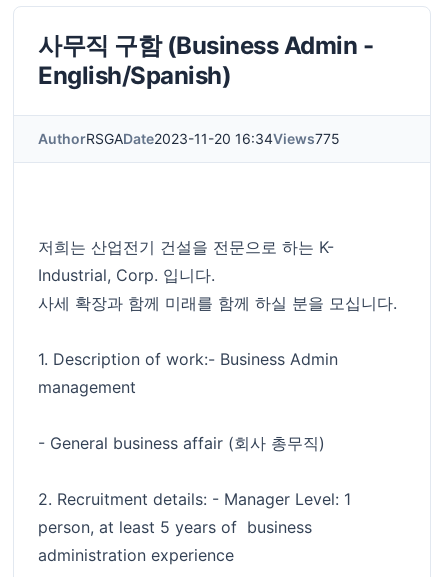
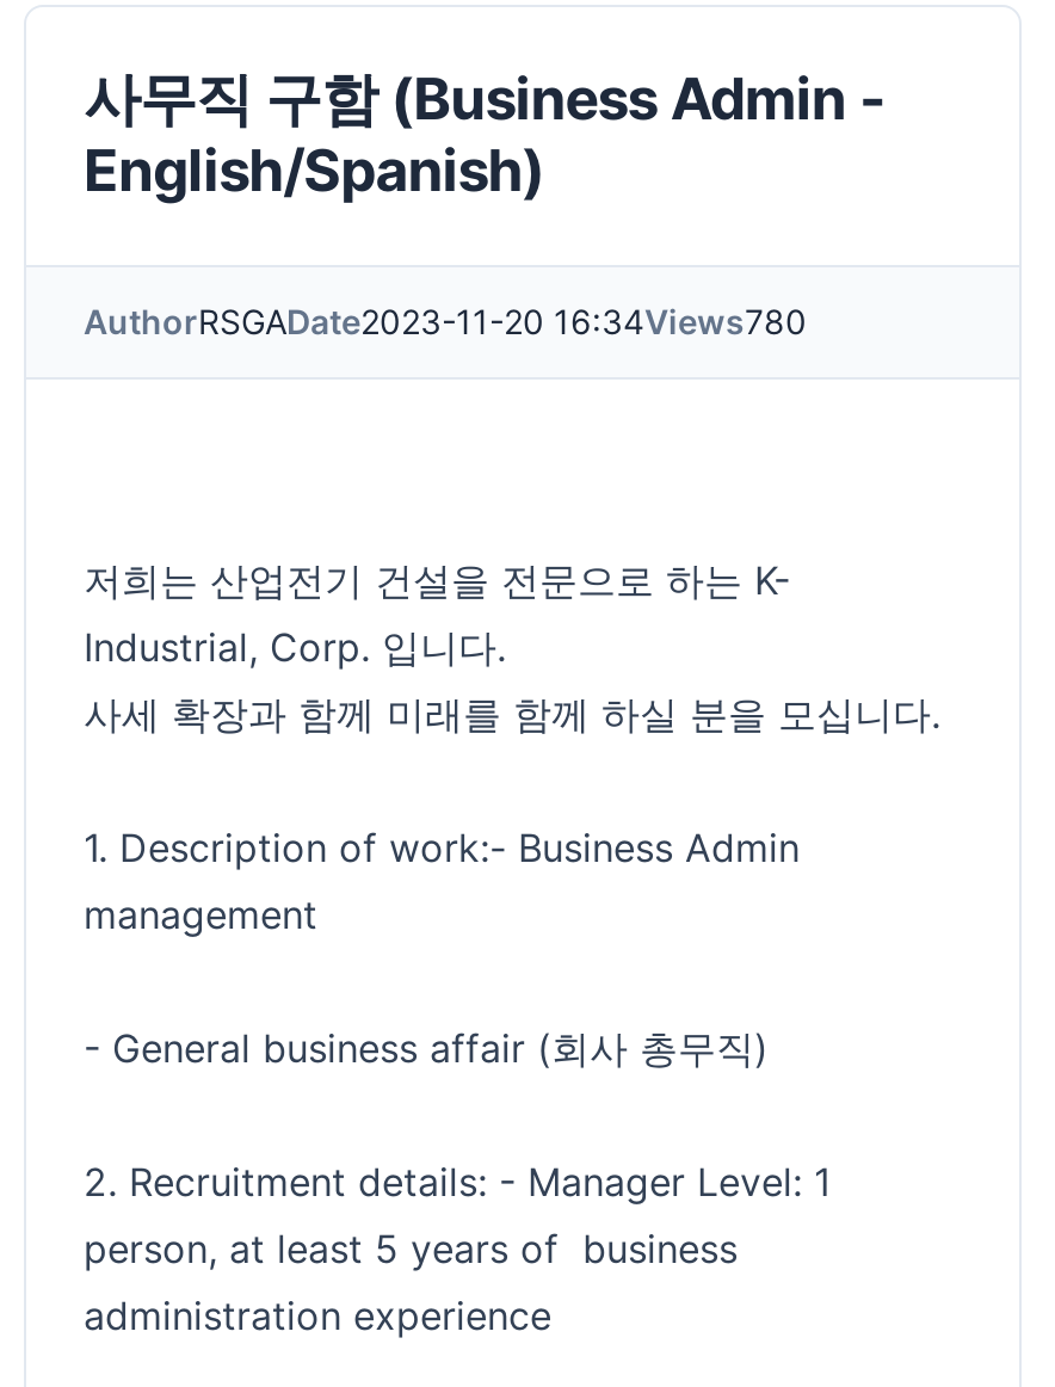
- AuthorRSGADate2023-11-20 16:34Views775
+ AuthorRSGADate2023-11-20 16:34Views780
